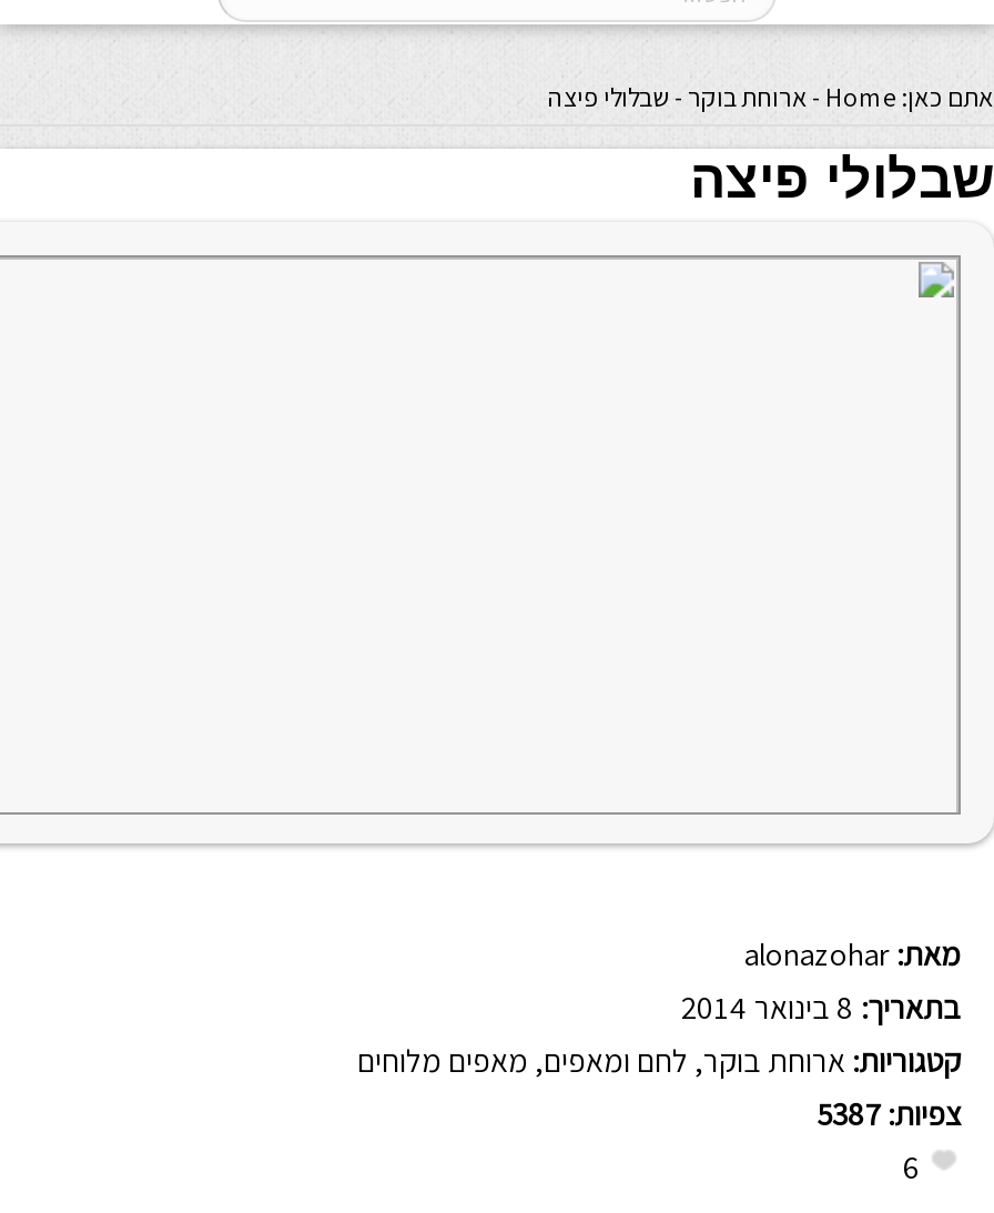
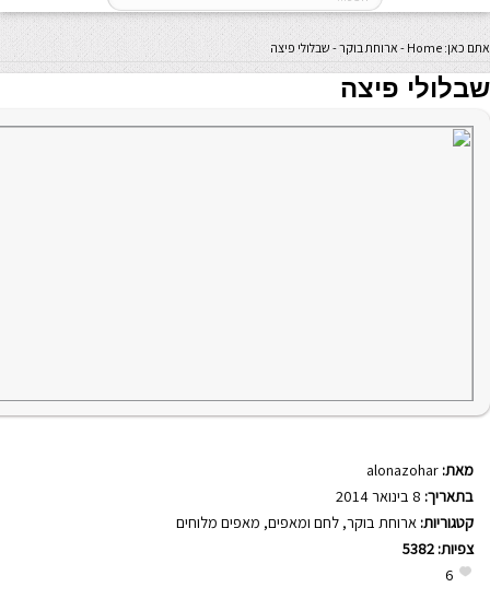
- צפיות: 5387
+ צפיות: 5382
